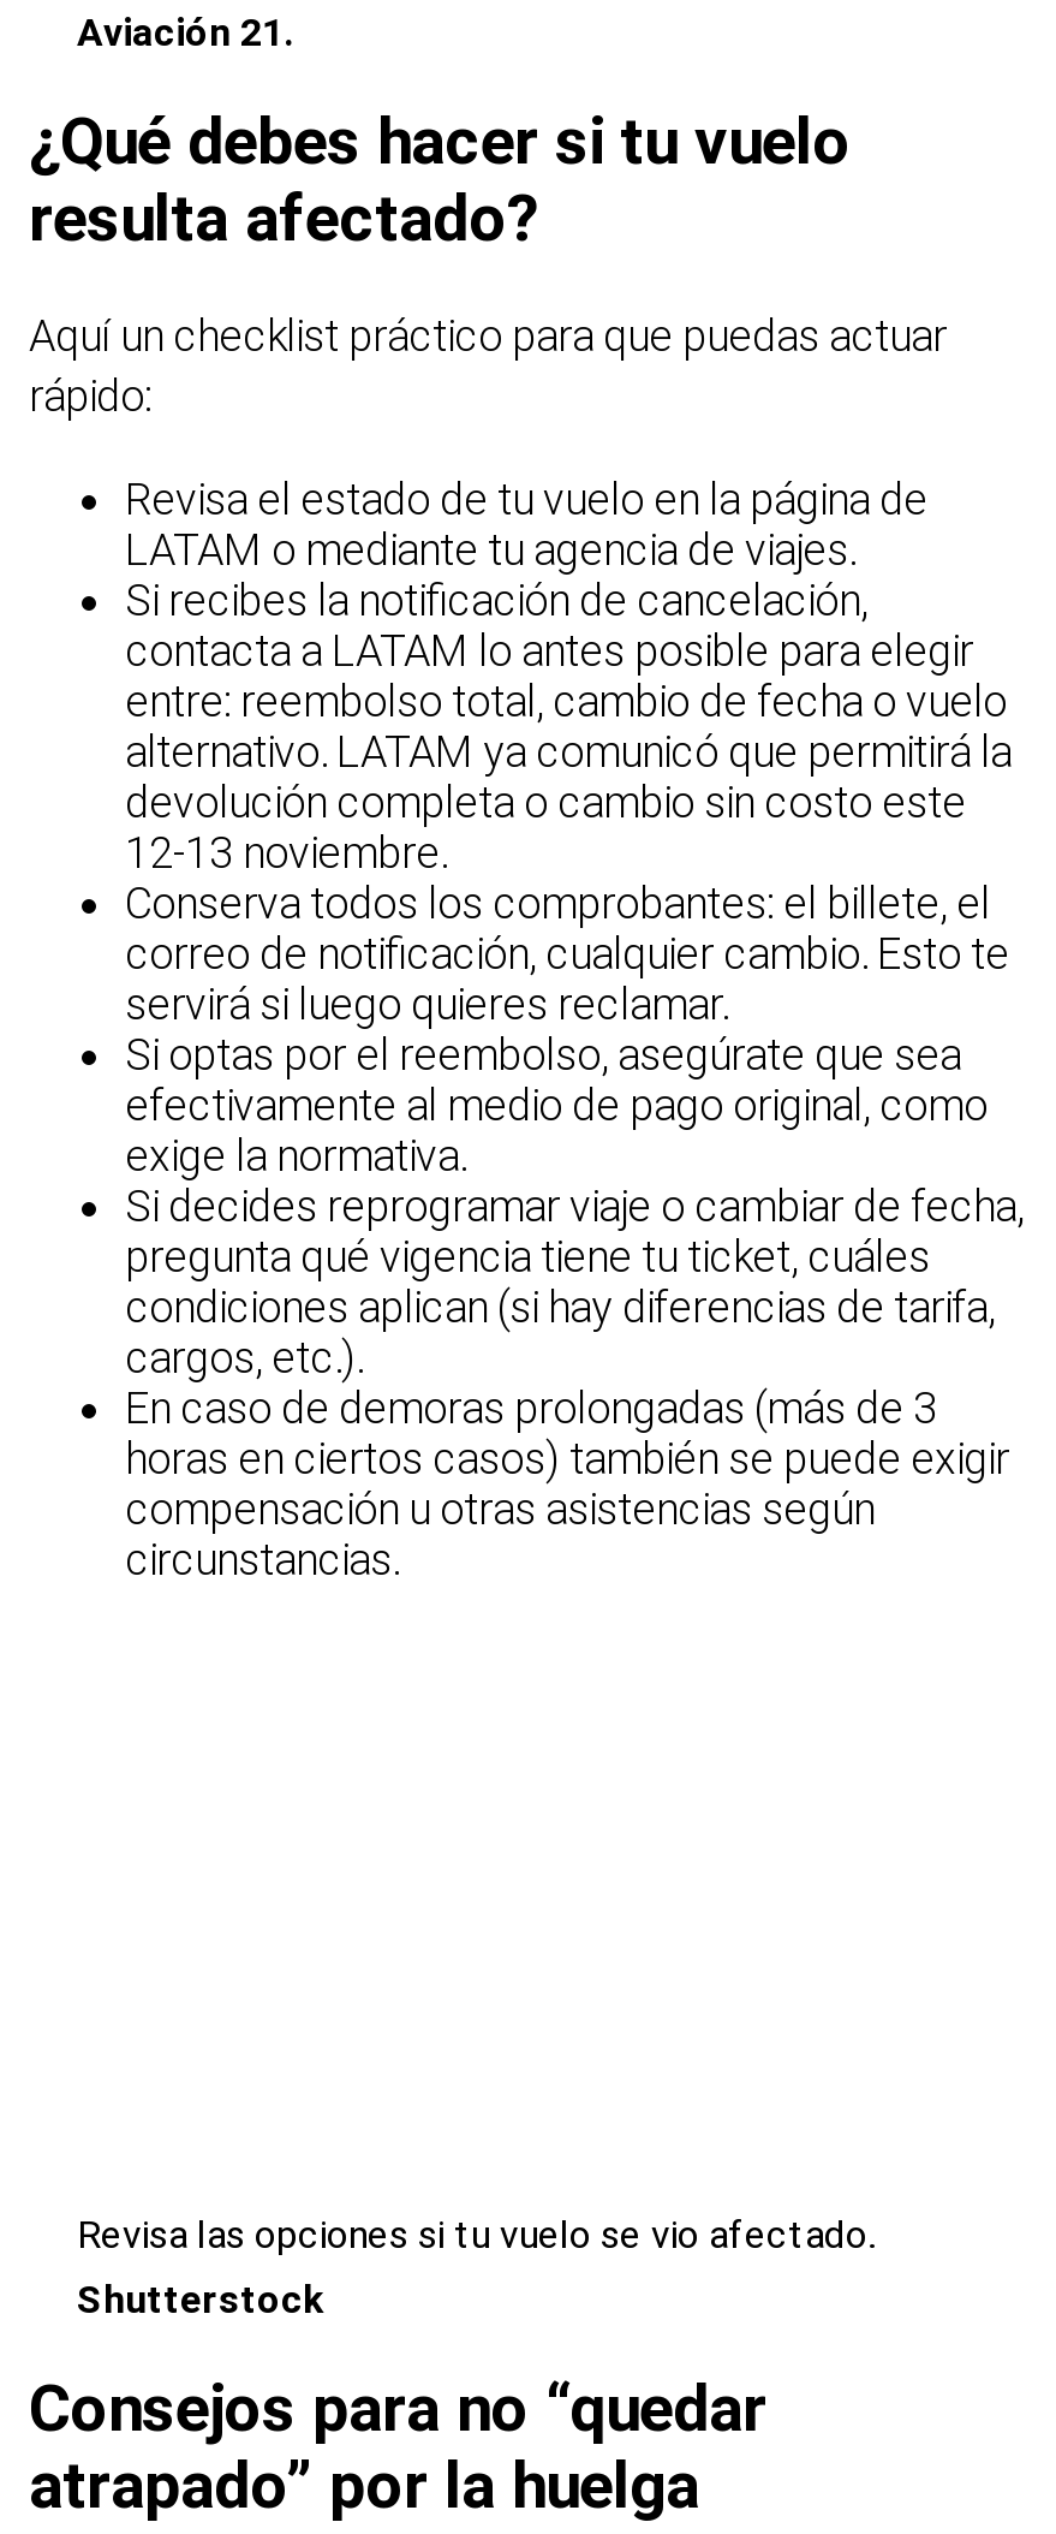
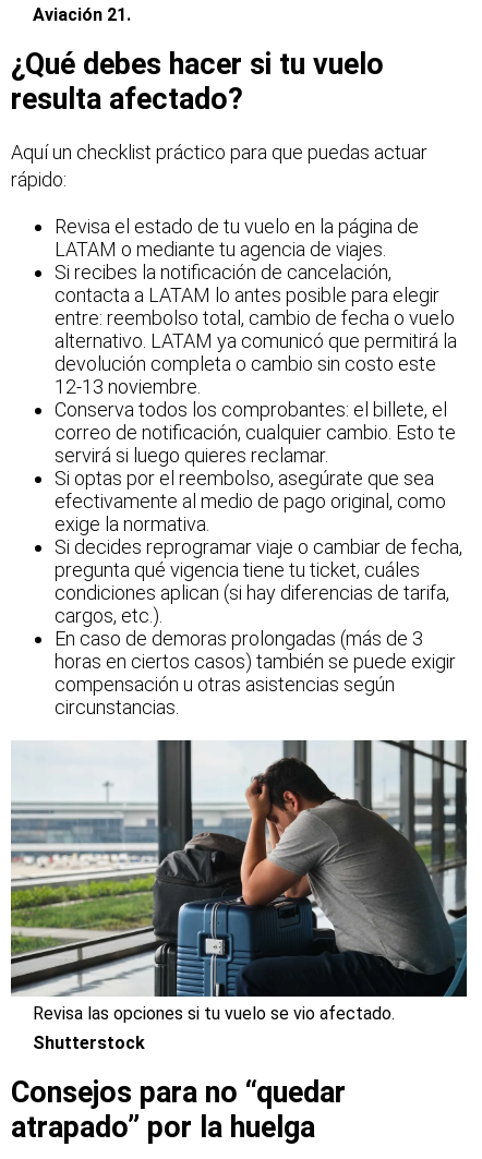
+ [image]
